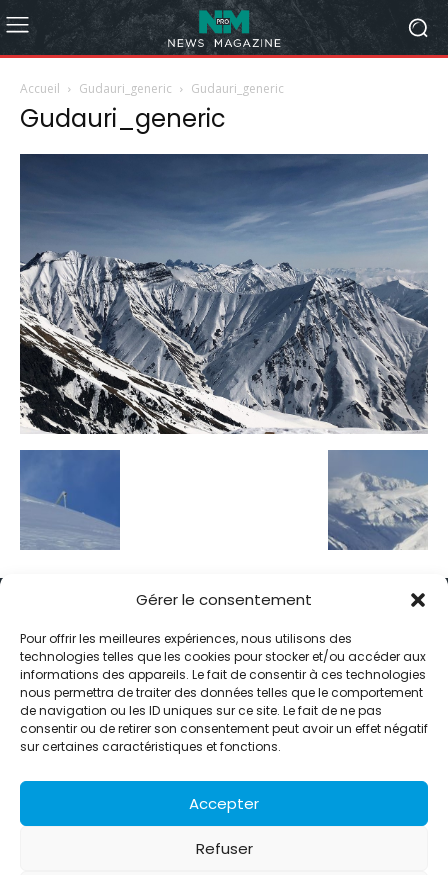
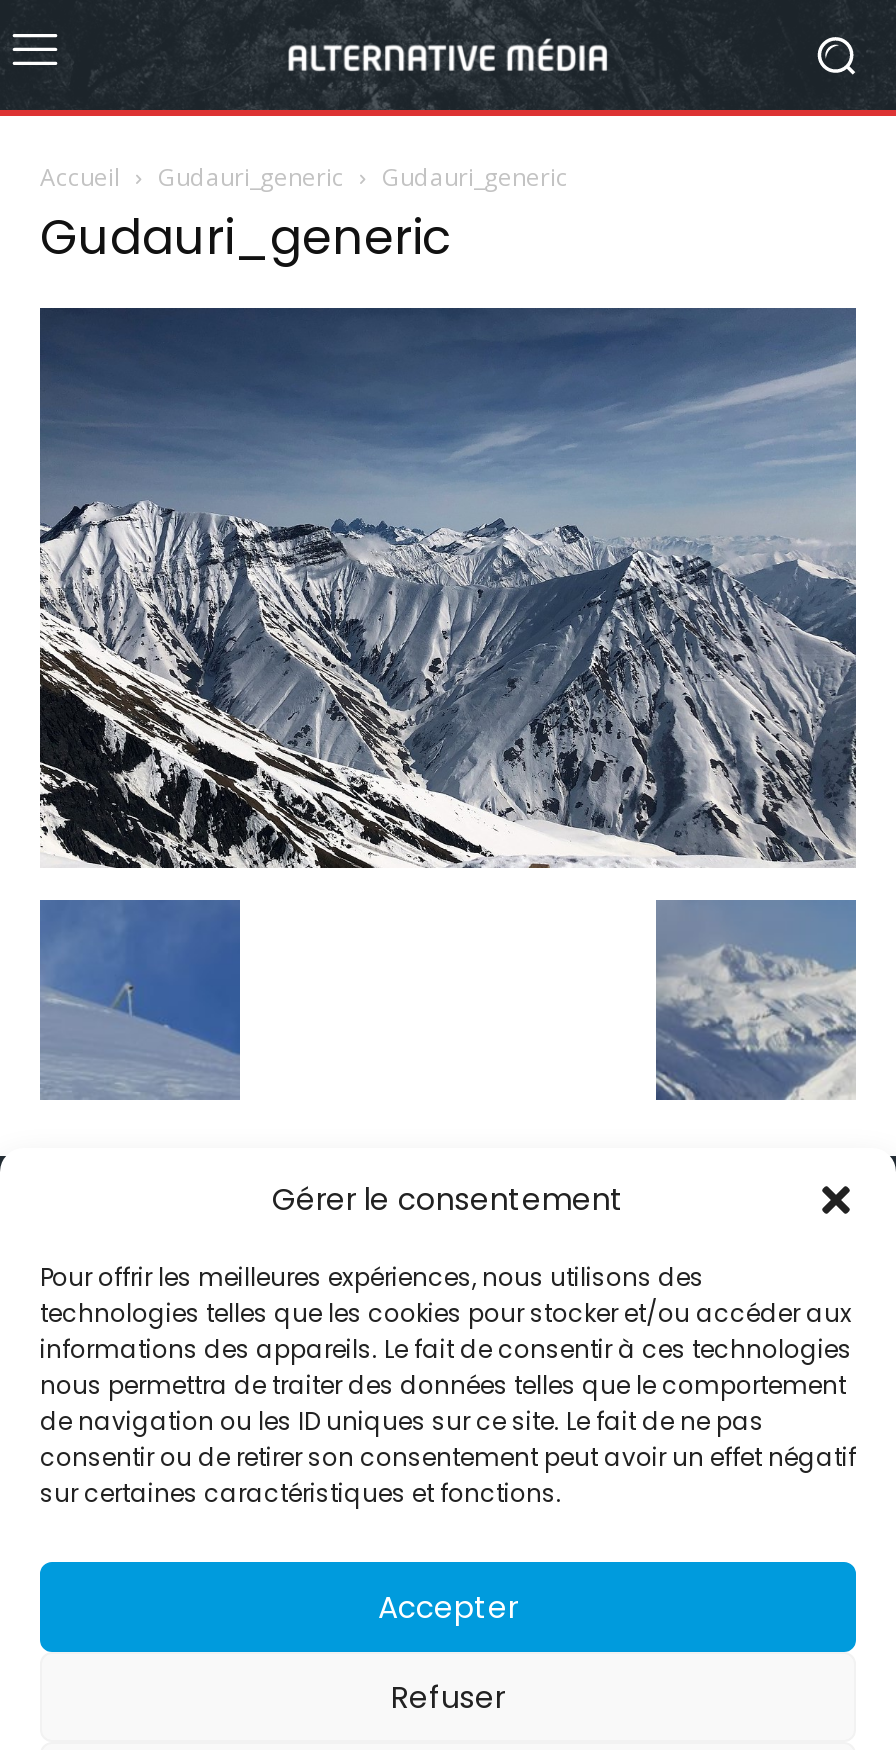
- [image]
+ [image]
